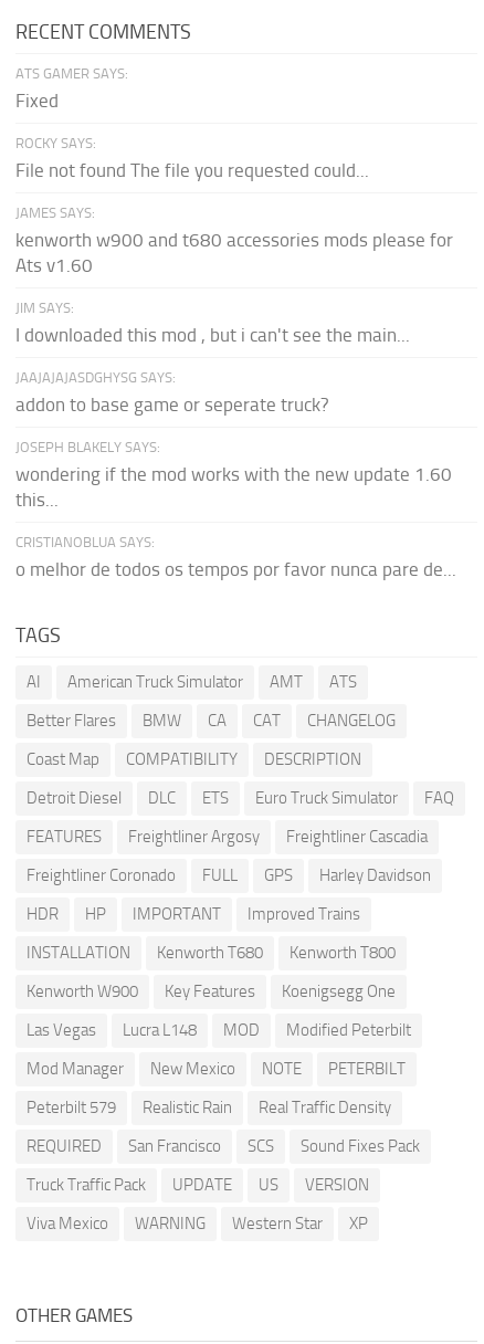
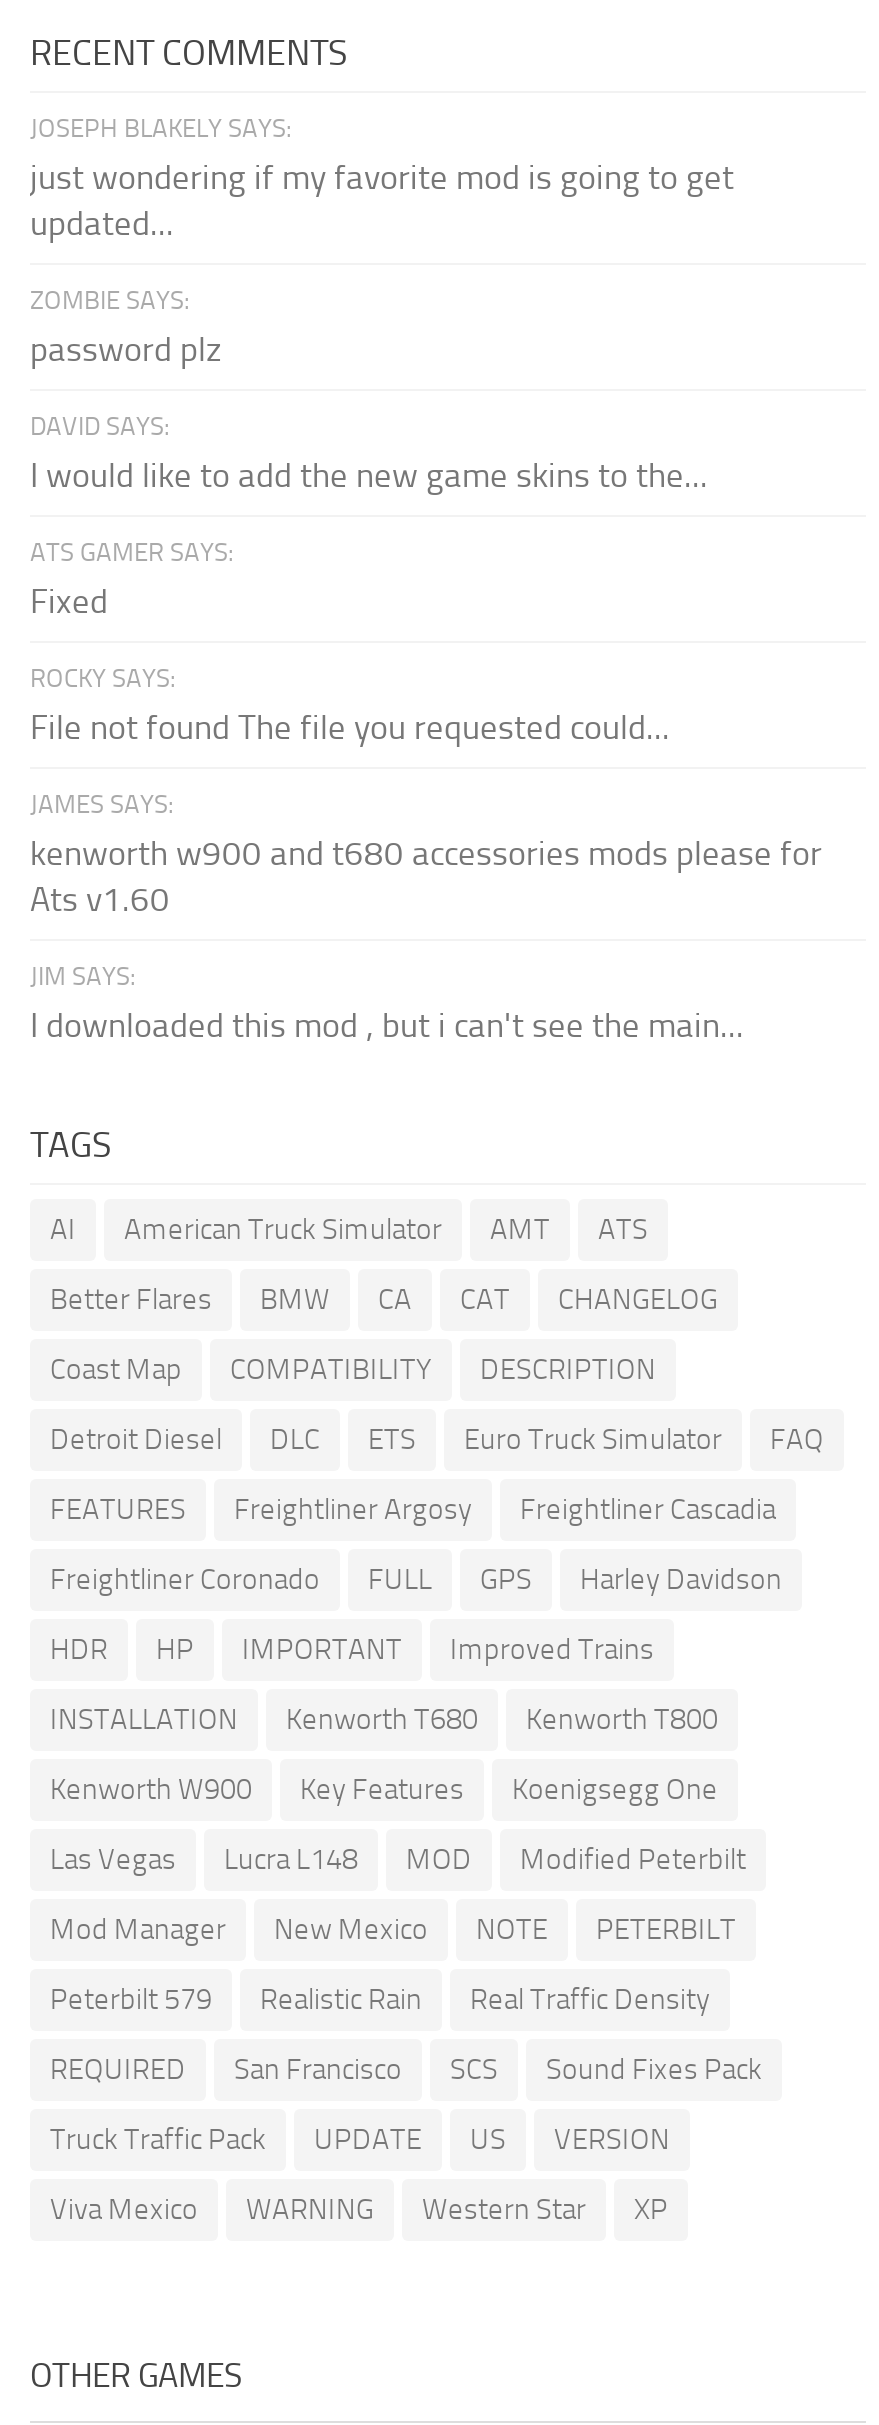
+ just wondering if my favorite mod is going to get
+ updated...
+ ZOMBIE SAYS:
+ password plz
+ DAVID SAYS:
+ I would like to add the new game skins to the...

moved down: ATS GAMER SAYS: | Fixed | ROCKY SAYS: | ... | JIM SAYS: | I downloaded this mod , but i can't see the main...

- JAAJAJAJASDGHYSG SAYS:
- addon to base game or seperate truck?
- wondering if the mod works with the new update 1.60
- this...
- CRISTIANOBLUA SAYS:
- o melhor de todos os tempos por favor nunca pare de...

moved up: JOSEPH BLAKELY SAYS:
